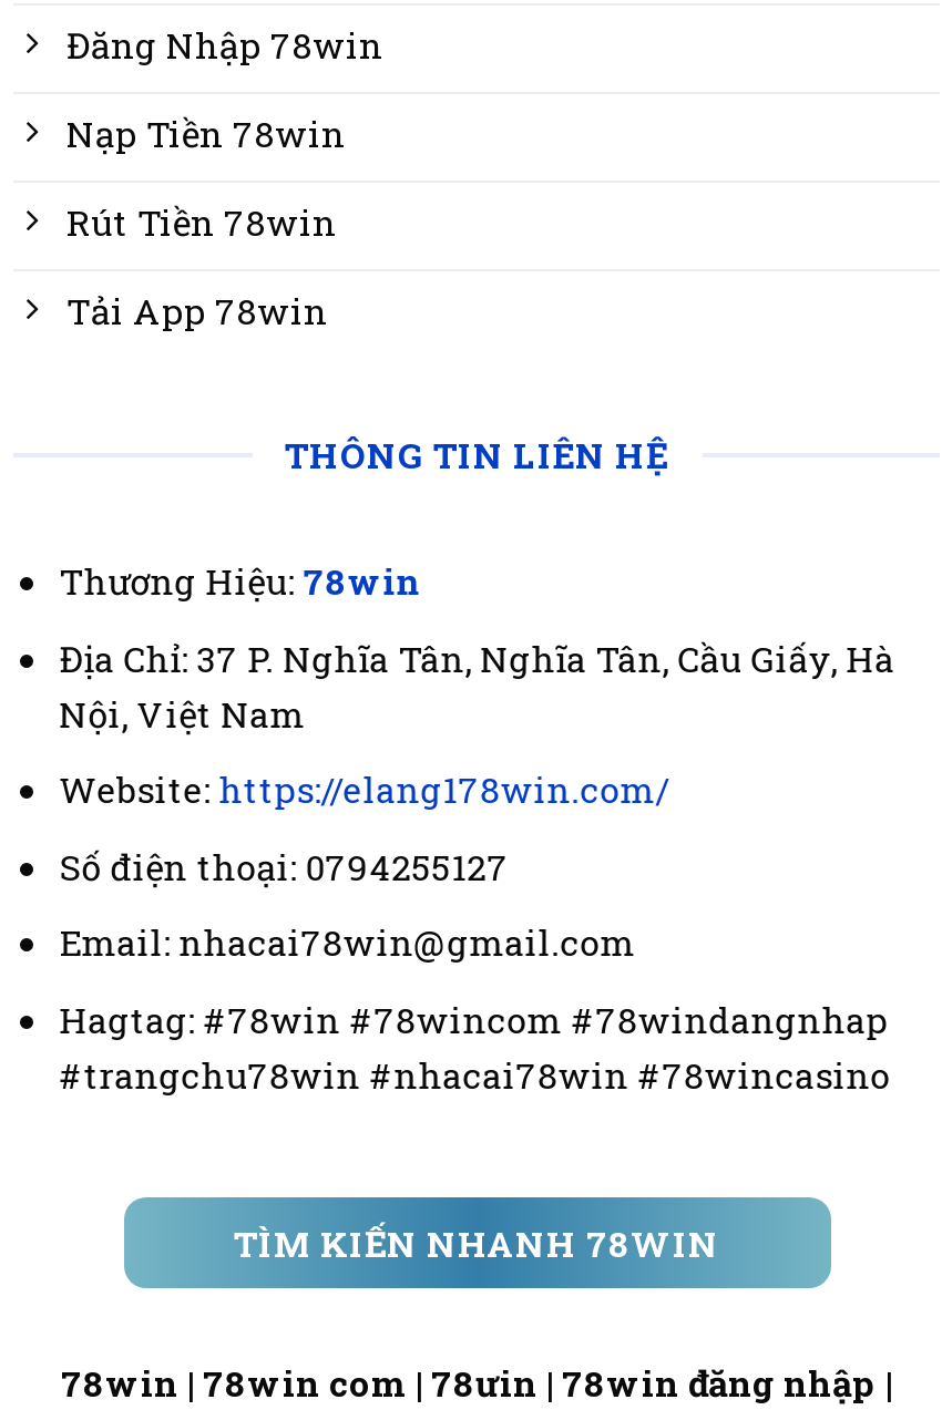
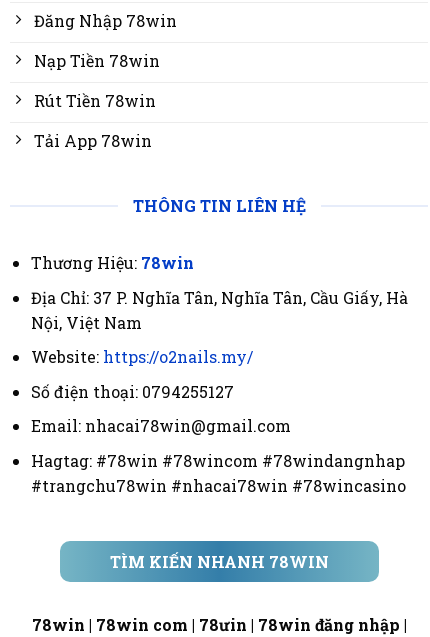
- Website: https://elang178win.com/
+ Website: https://o2nails.my/
